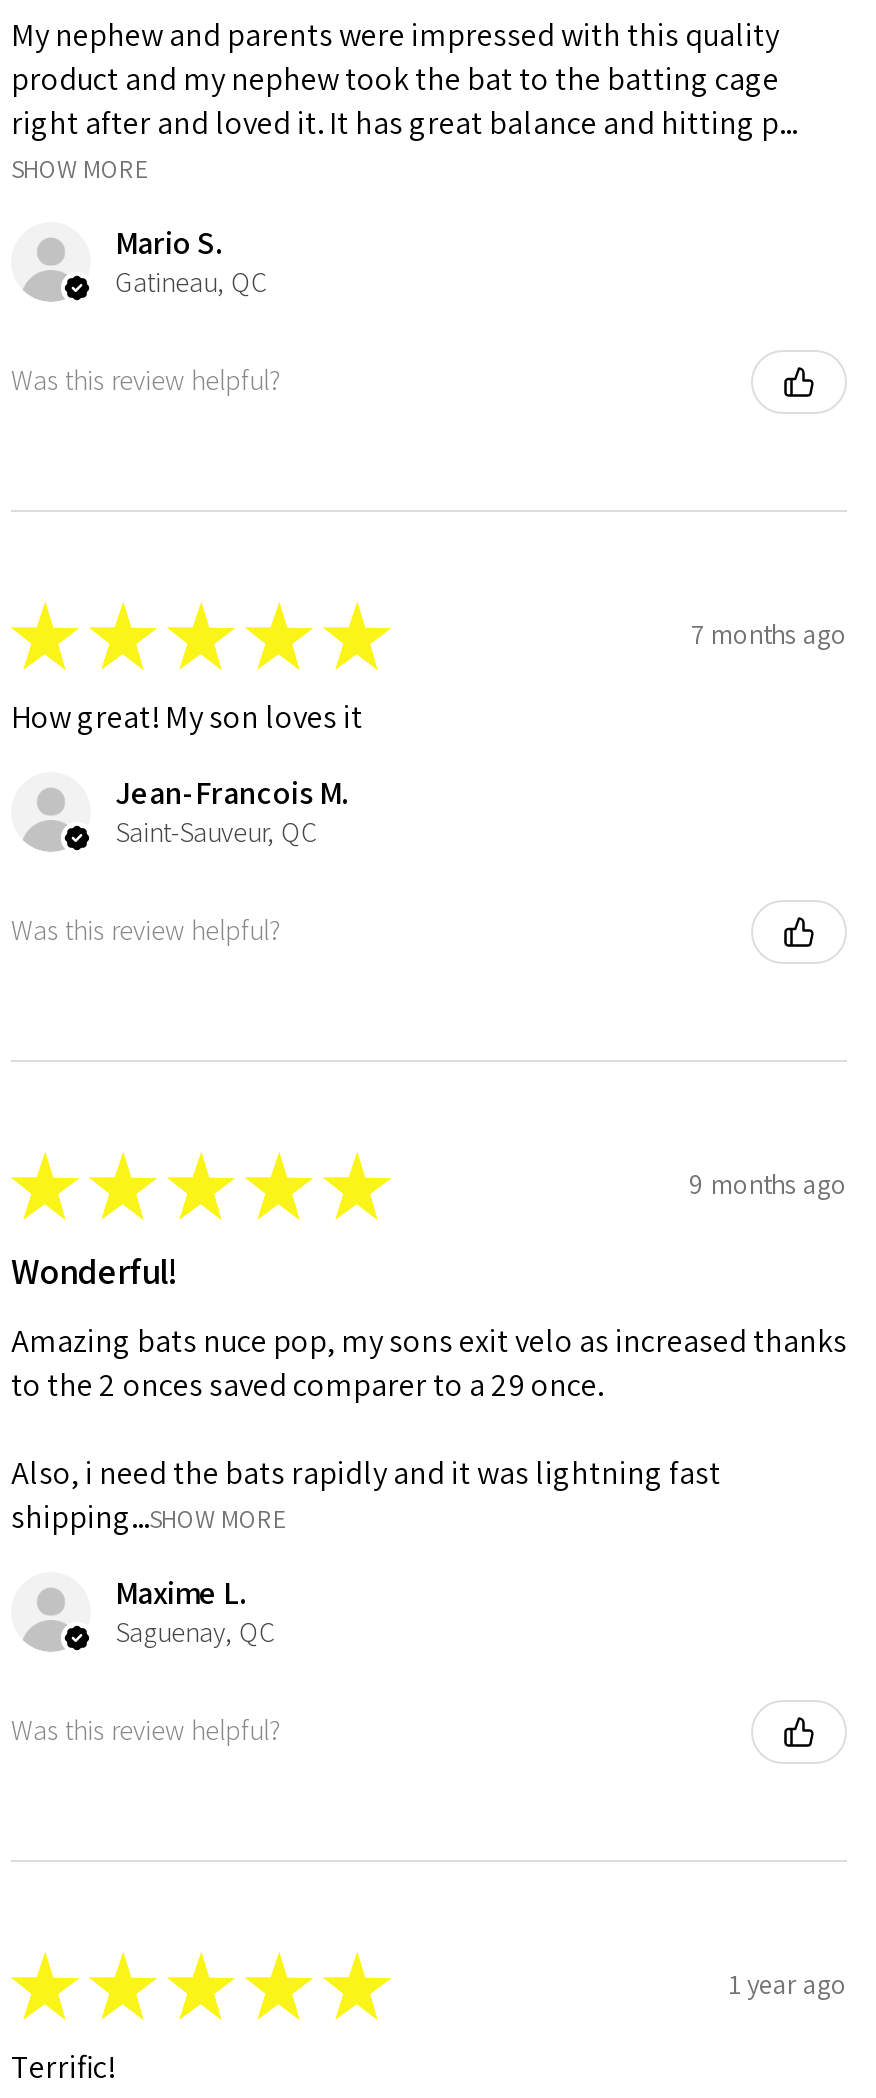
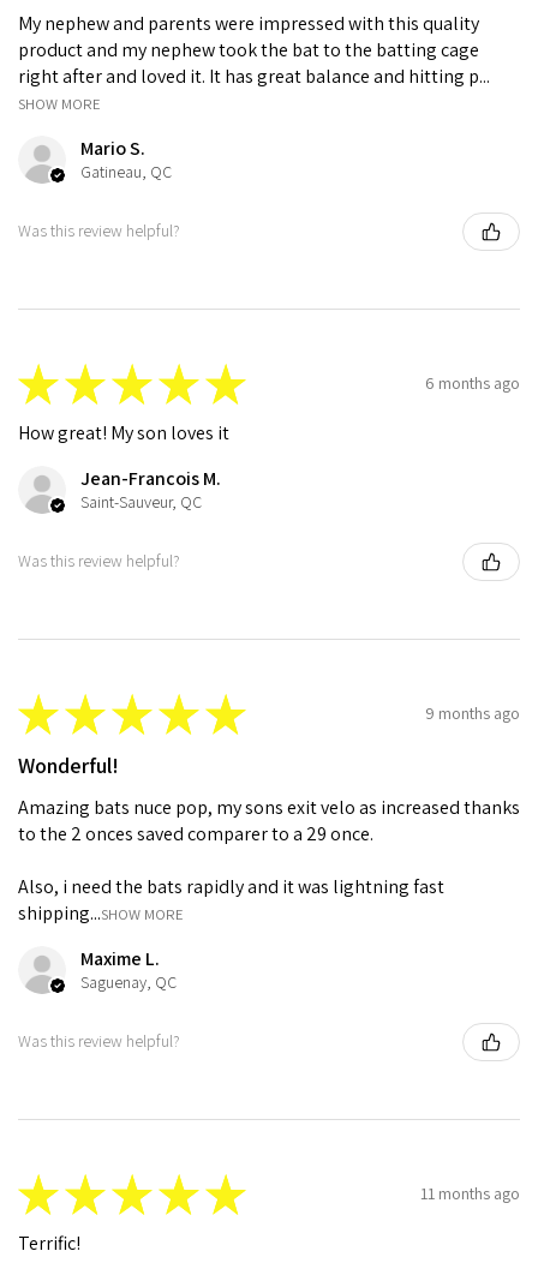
- 7 months ago
+ 6 months ago

- 1 year ago
+ 11 months ago
